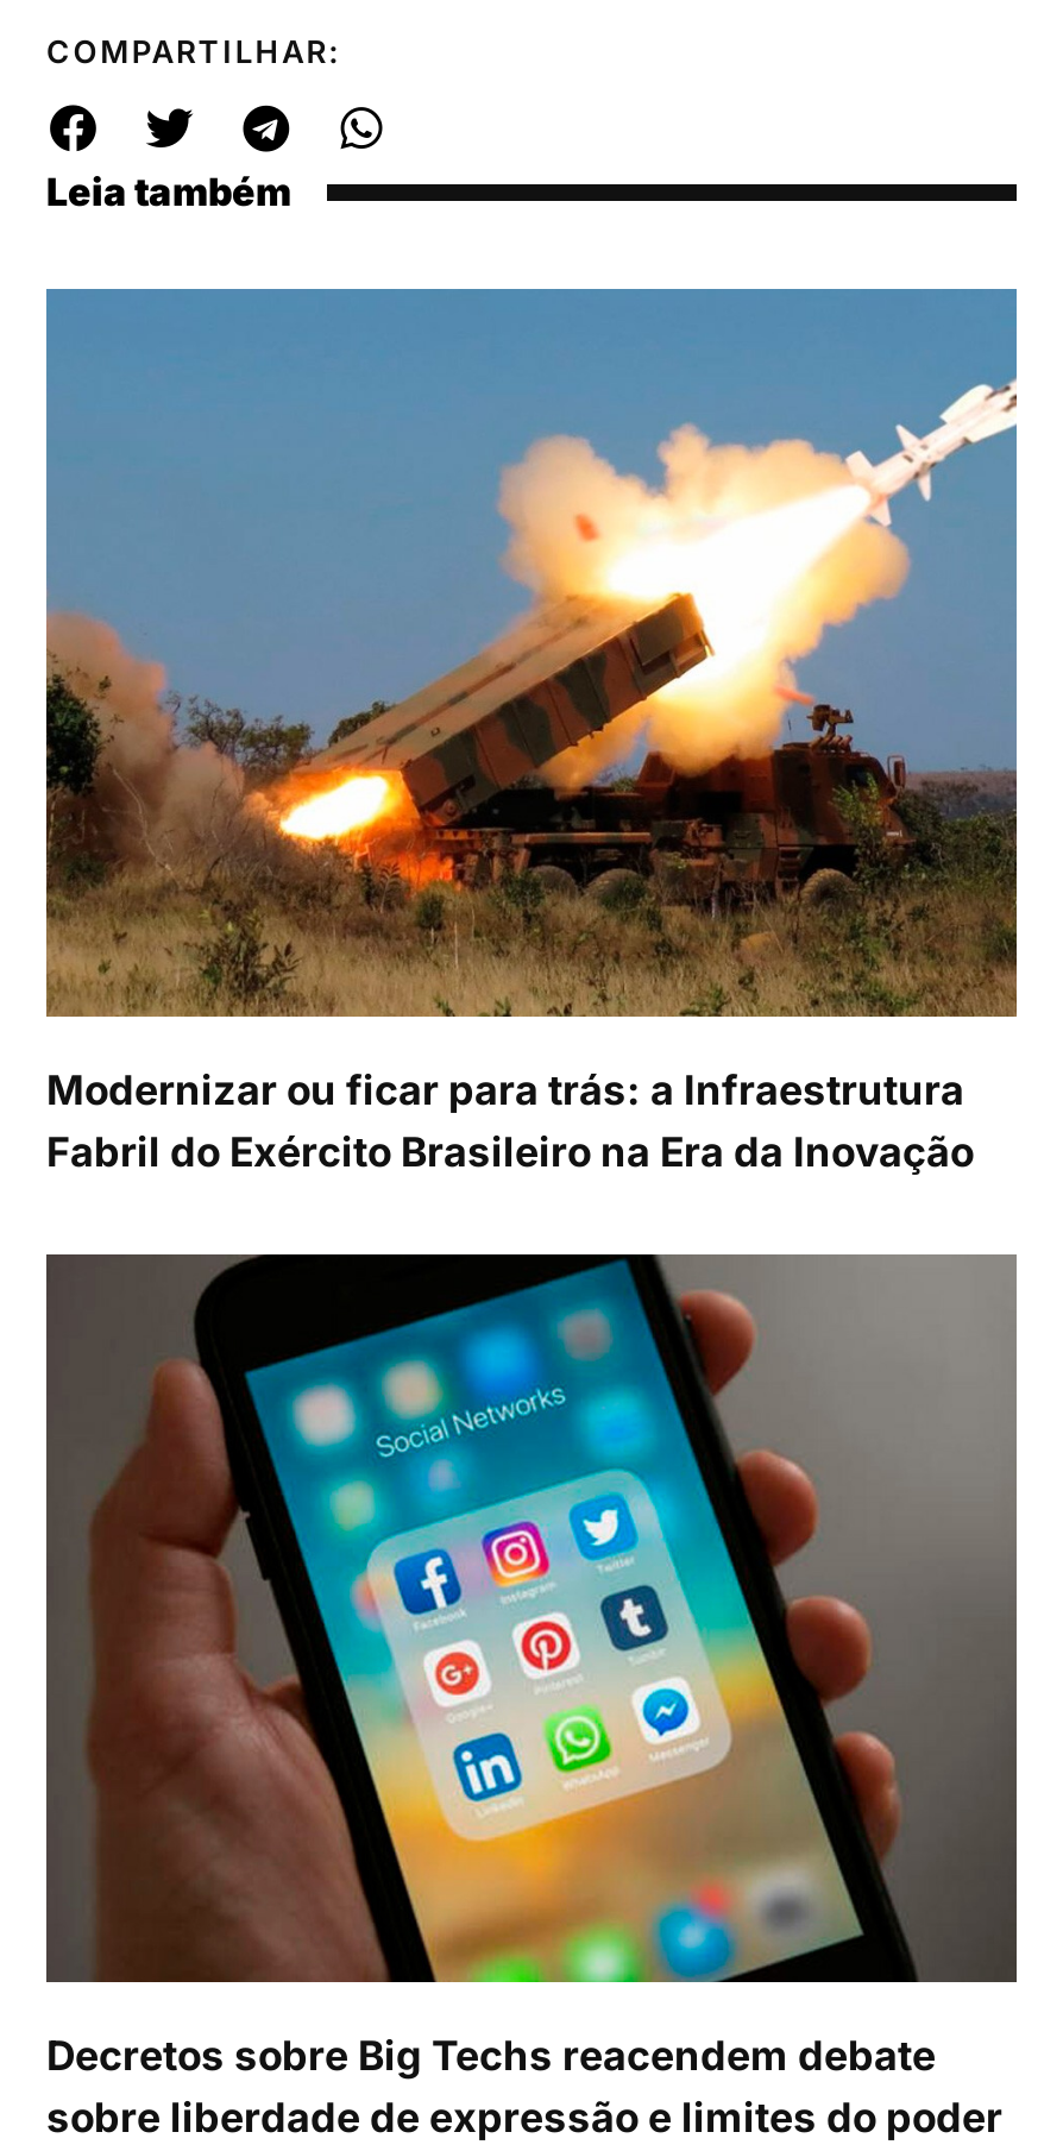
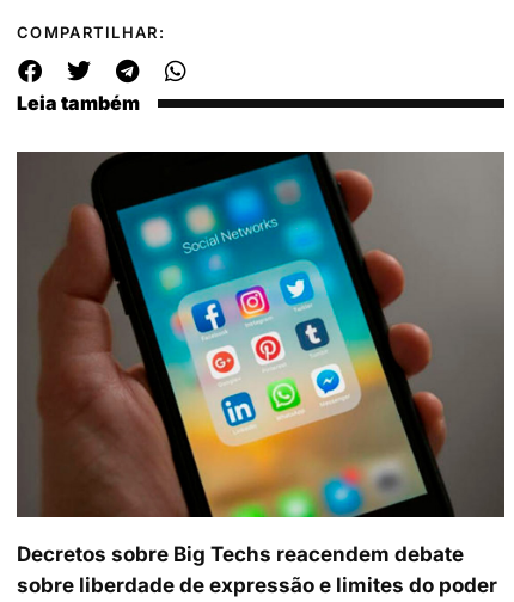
- [image]
- Modernizar ou ficar para trás: a Infraestrutura
- Fabril do Exército Brasileiro na Era da Inovação
